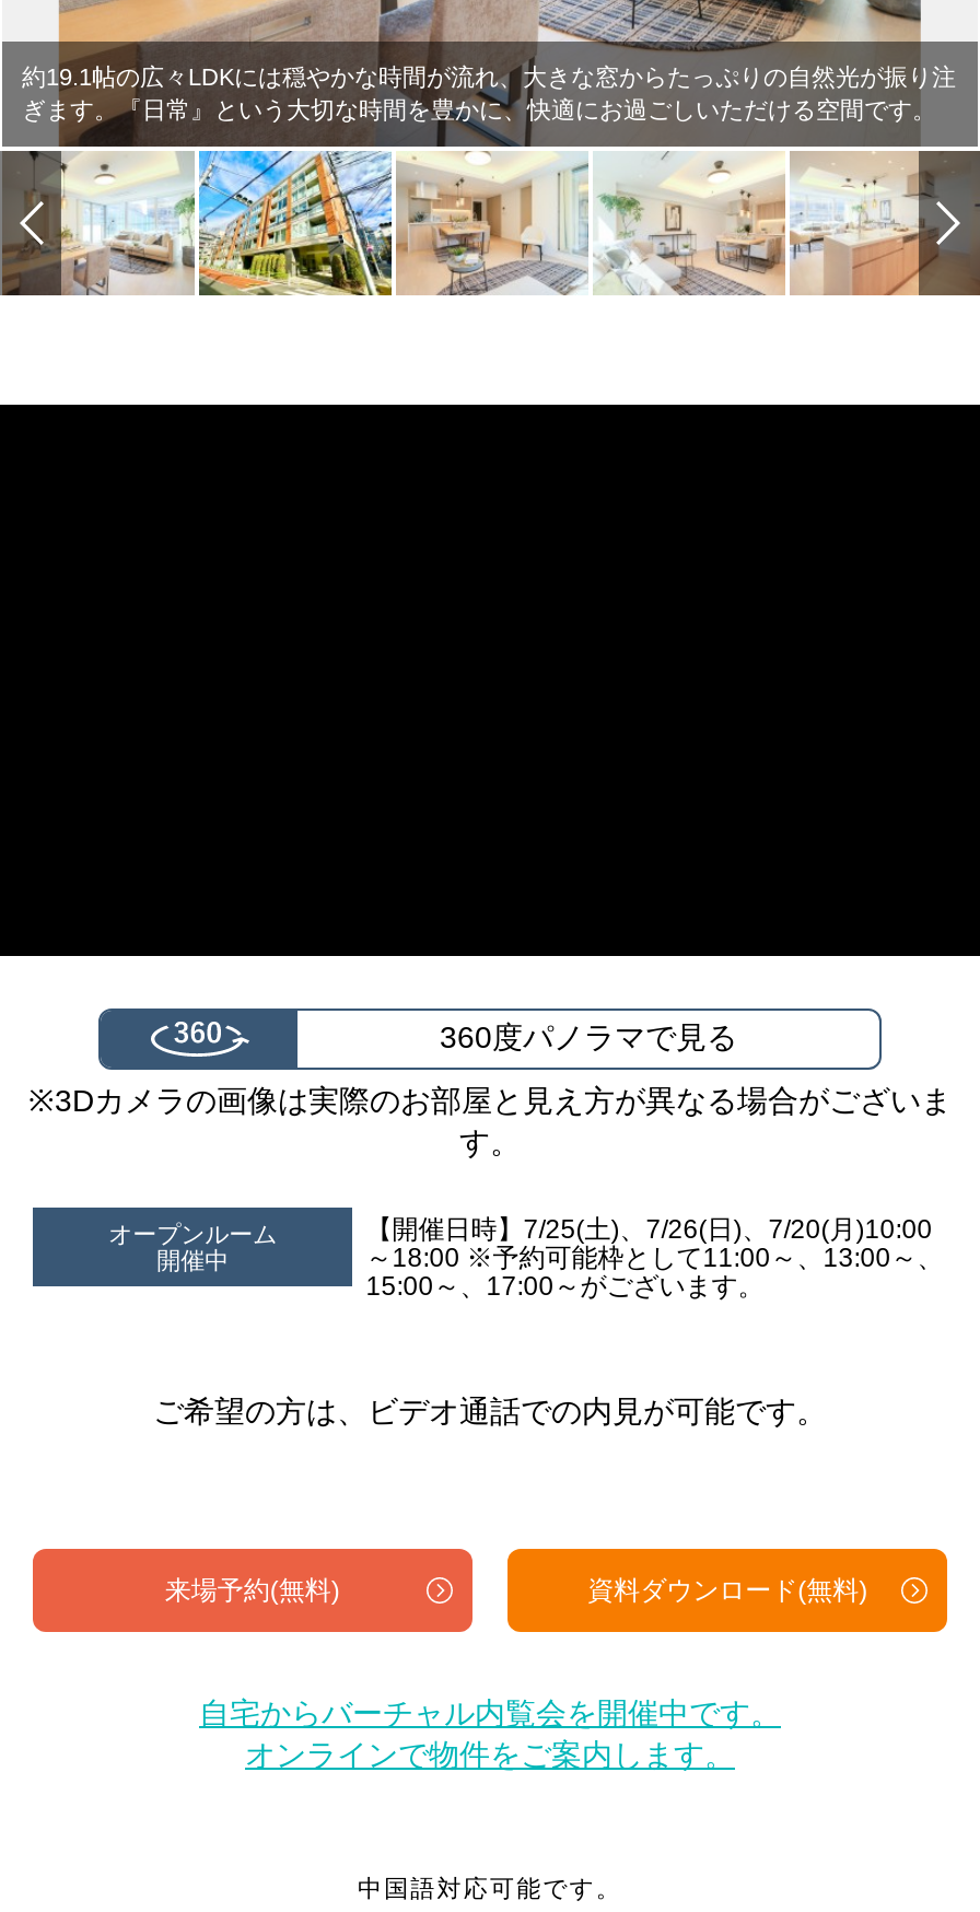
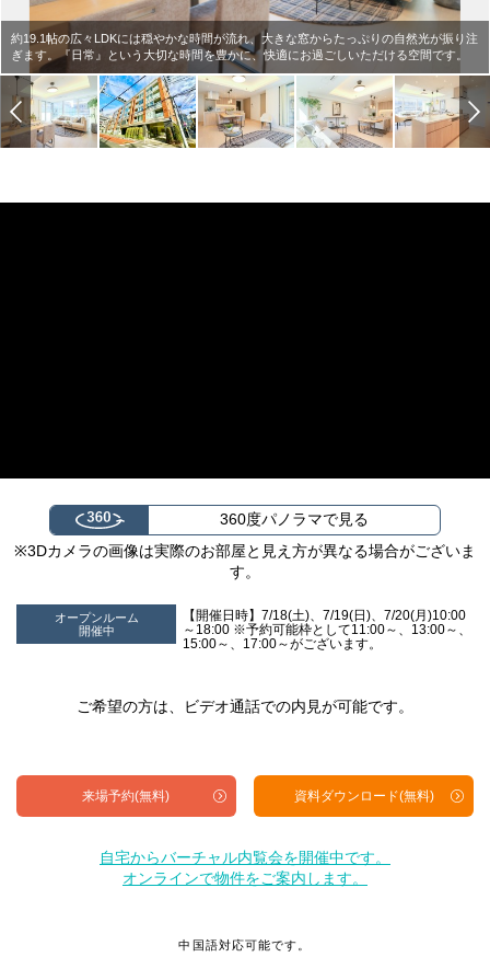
- 【開催日時】7/25(土)、7/26(日)、7/20(月)10:00
+ 【開催日時】7/18(土)、7/19(日)、7/20(月)10:00
